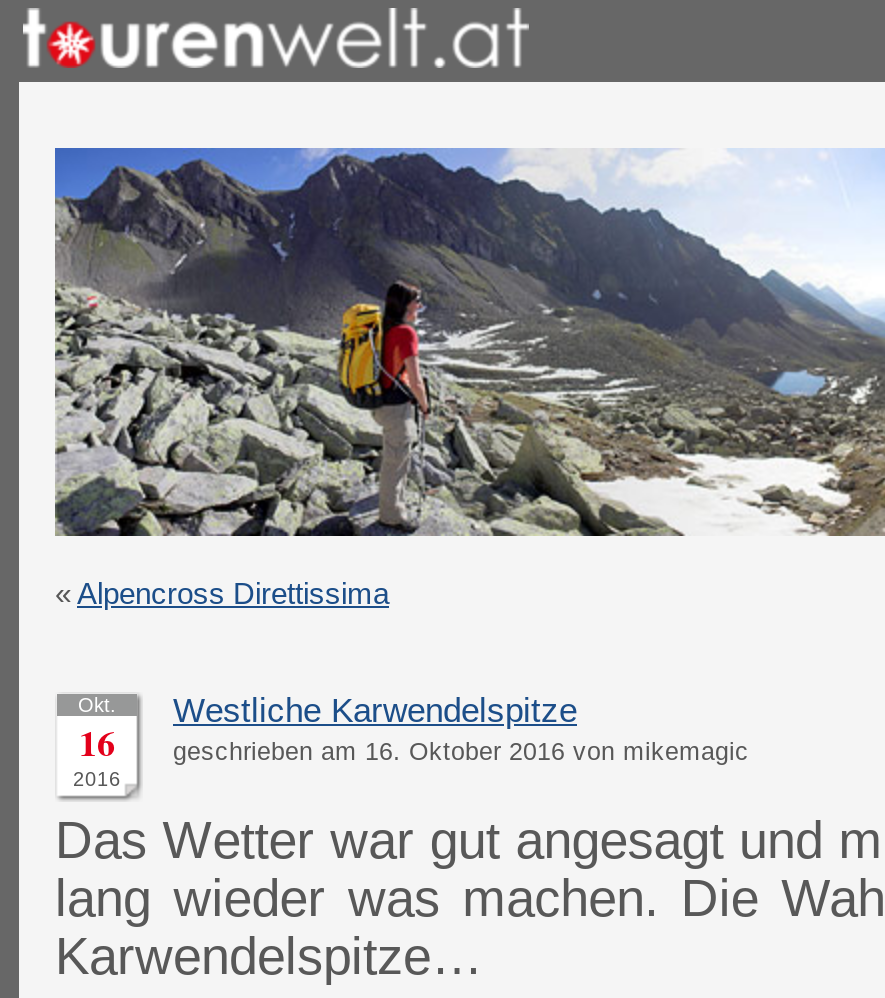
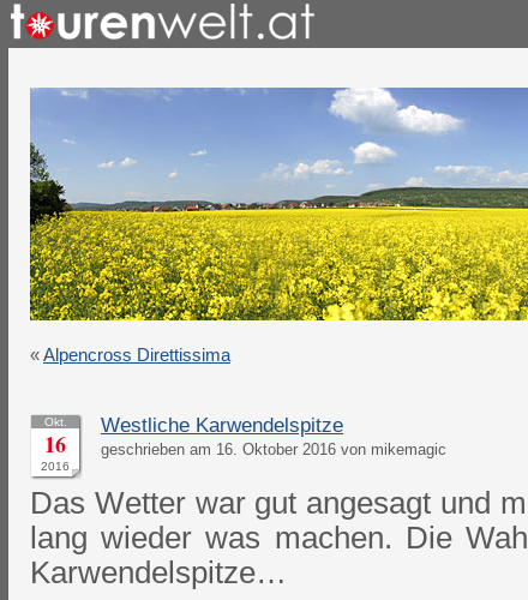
- [image]
+ [image]
